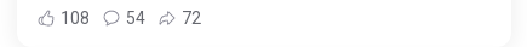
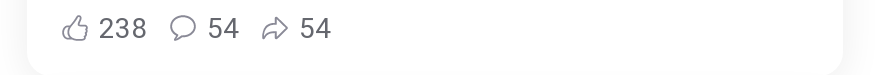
- 108
+ 238

- 72
+ 54
